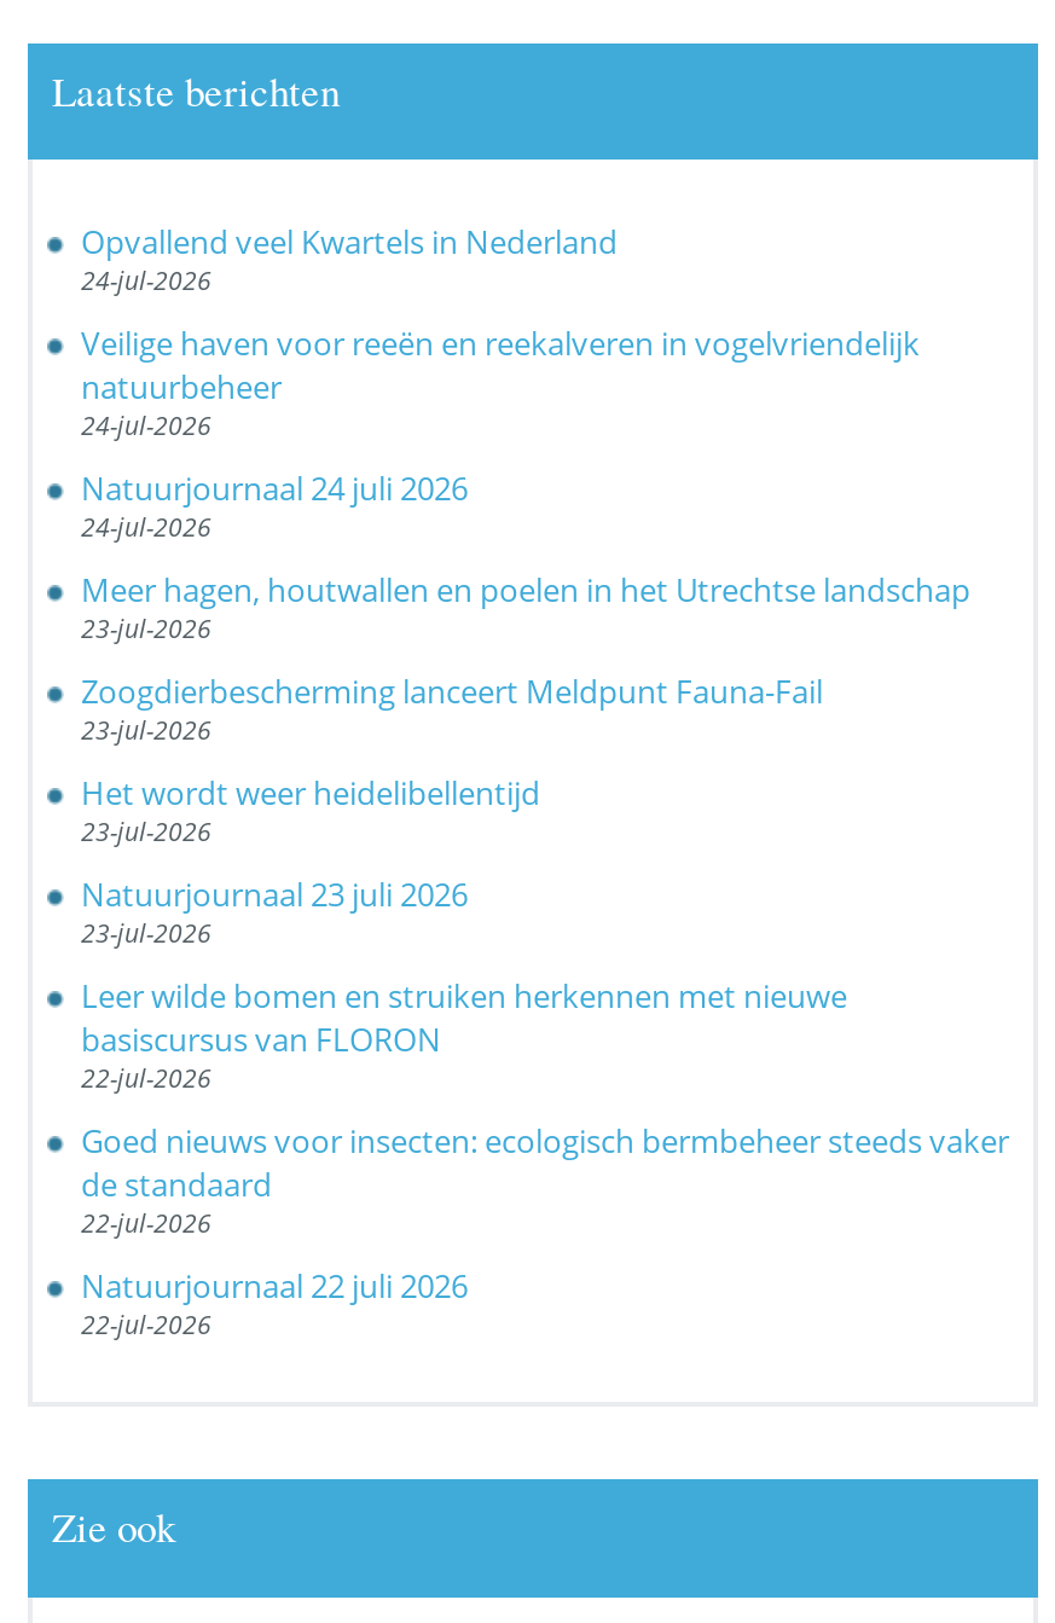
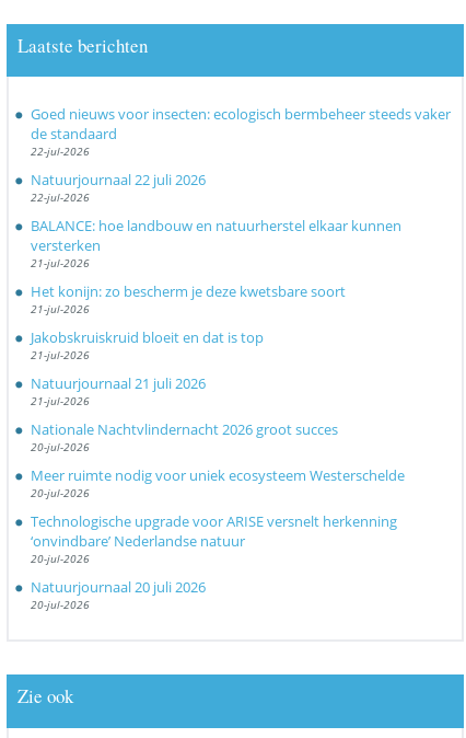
- Opvallend veel Kwartels in Nederland
- 24-jul-2026
- Veilige haven voor reeën en reekalveren in vogelvriendelijk
- natuurbeheer
- 24-jul-2026
- Natuurjournaal 24 juli 2026
- 24-jul-2026
- Meer hagen, houtwallen en poelen in het Utrechtse landschap
- 23-jul-2026
- Zoogdierbescherming lanceert Meldpunt Fauna-Fail
- 23-jul-2026
- Het wordt weer heidelibellentijd
- 23-jul-2026
- Natuurjournaal 23 juli 2026
- 23-jul-2026
- Leer wilde bomen en struiken herkennen met nieuwe
- basiscursus van FLORON
- 22-jul-2026

moved up: Goed nieuws voor insecten: ecologisch bermbeheer steeds vaker | de standaard | 22-jul-2026 | Natuurjournaal 22 juli 2026 | 22-jul-2026

+ BALANCE: hoe landbouw en natuurherstel elkaar kunnen
+ versterken
+ 21-jul-2026
+ Het konijn: zo bescherm je deze kwetsbare soort
+ 21-jul-2026
+ Jakobskruiskruid bloeit en dat is top
+ 21-jul-2026
+ Natuurjournaal 21 juli 2026
+ 21-jul-2026
+ Nationale Nachtvlindernacht 2026 groot succes
+ 20-jul-2026
+ Meer ruimte nodig voor uniek ecosysteem Westerschelde
+ 20-jul-2026
+ Technologische upgrade voor ARISE versnelt herkenning
+ ‘onvindbare’ Nederlandse natuur
+ 20-jul-2026
+ Natuurjournaal 20 juli 2026
+ 20-jul-2026
